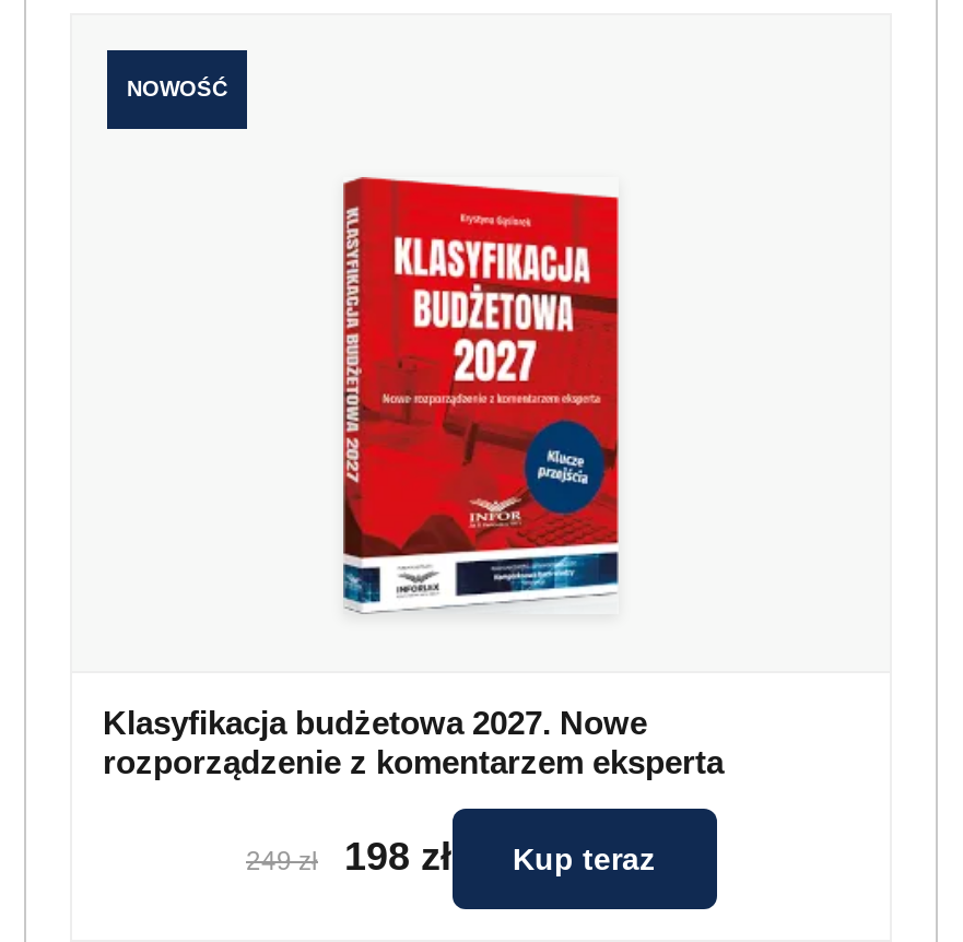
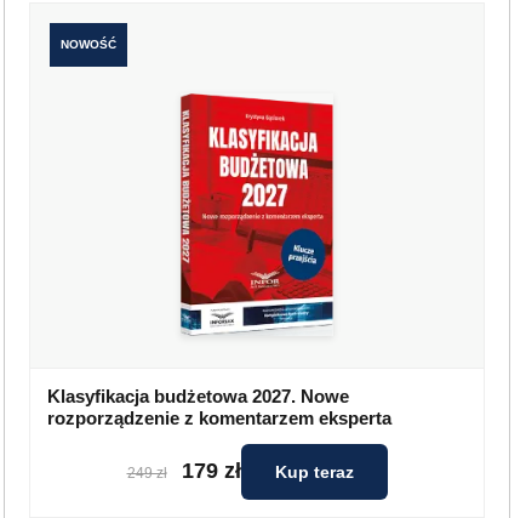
- 198 zł
+ 179 zł
